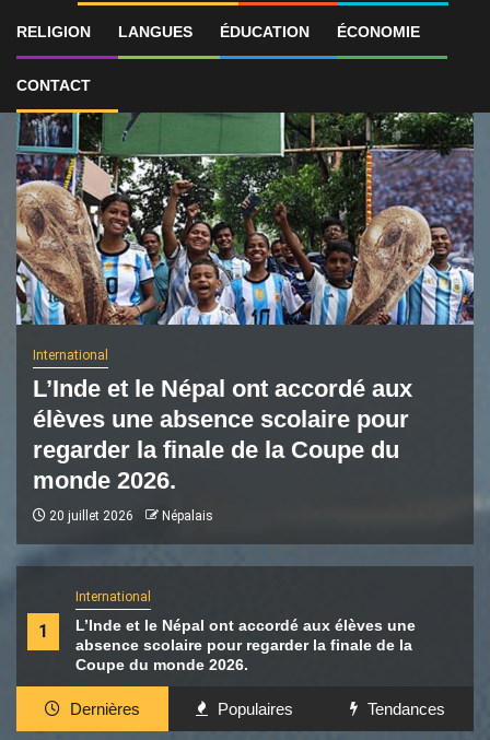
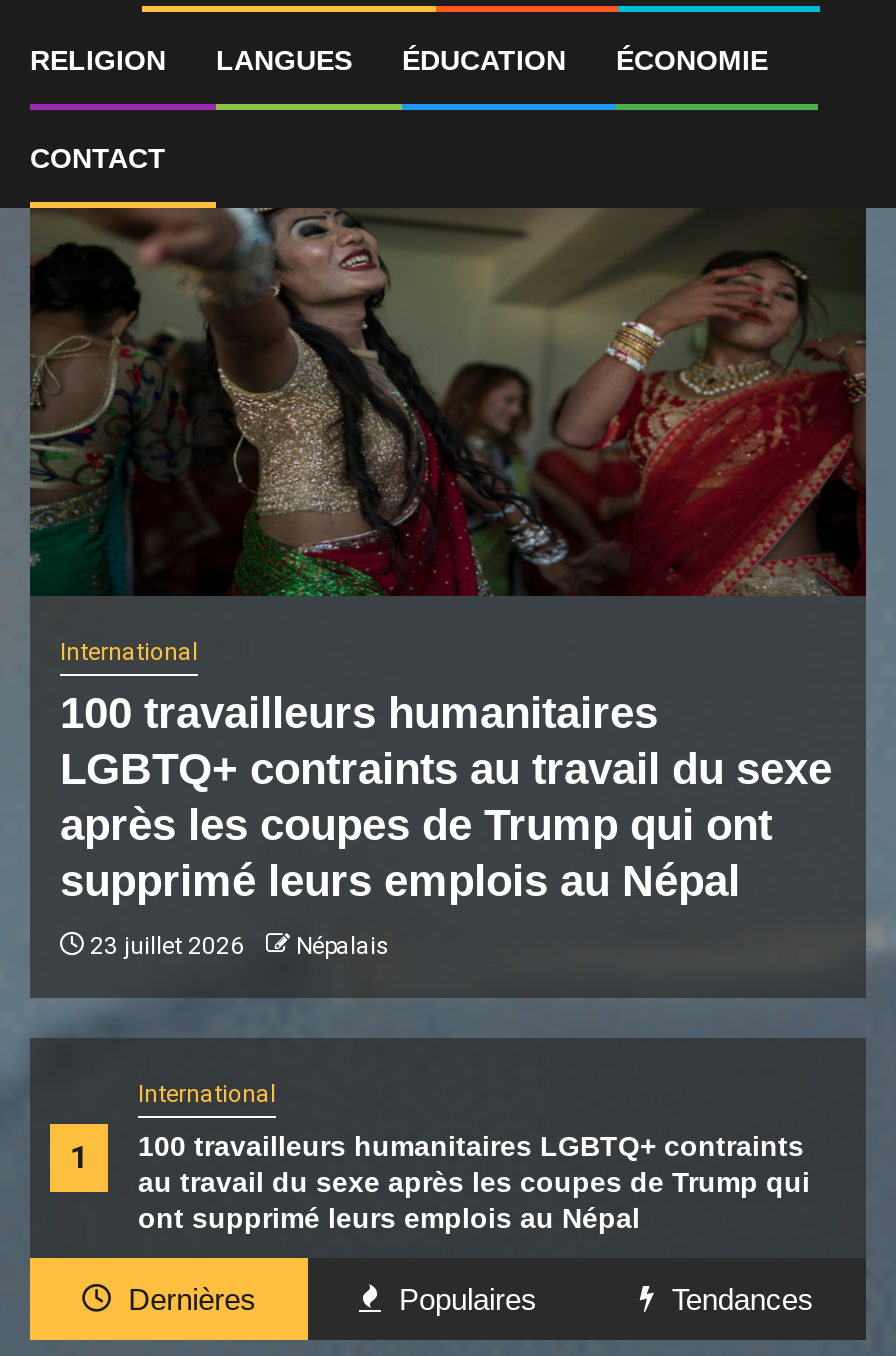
- [image]
+ [image]

- L’Inde et le Népal ont accordé aux
- élèves une absence scolaire pour
- regarder la finale de la Coupe du
- monde 2026.
+ 100 travailleurs humanitaires
+ LGBTQ+ contraints au travail du sexe
+ après les coupes de Trump qui ont
+ supprimé leurs emplois au Népal

- 20 juillet 2026 Népalais
+ 23 juillet 2026 Népalais

- L’Inde et le Népal ont accordé aux élèves une
- absence scolaire pour regarder la finale de la
- Coupe du monde 2026.
+ 100 travailleurs humanitaires LGBTQ+ contraints
+ au travail du sexe après les coupes de Trump qui
+ ont supprimé leurs emplois au Népal
